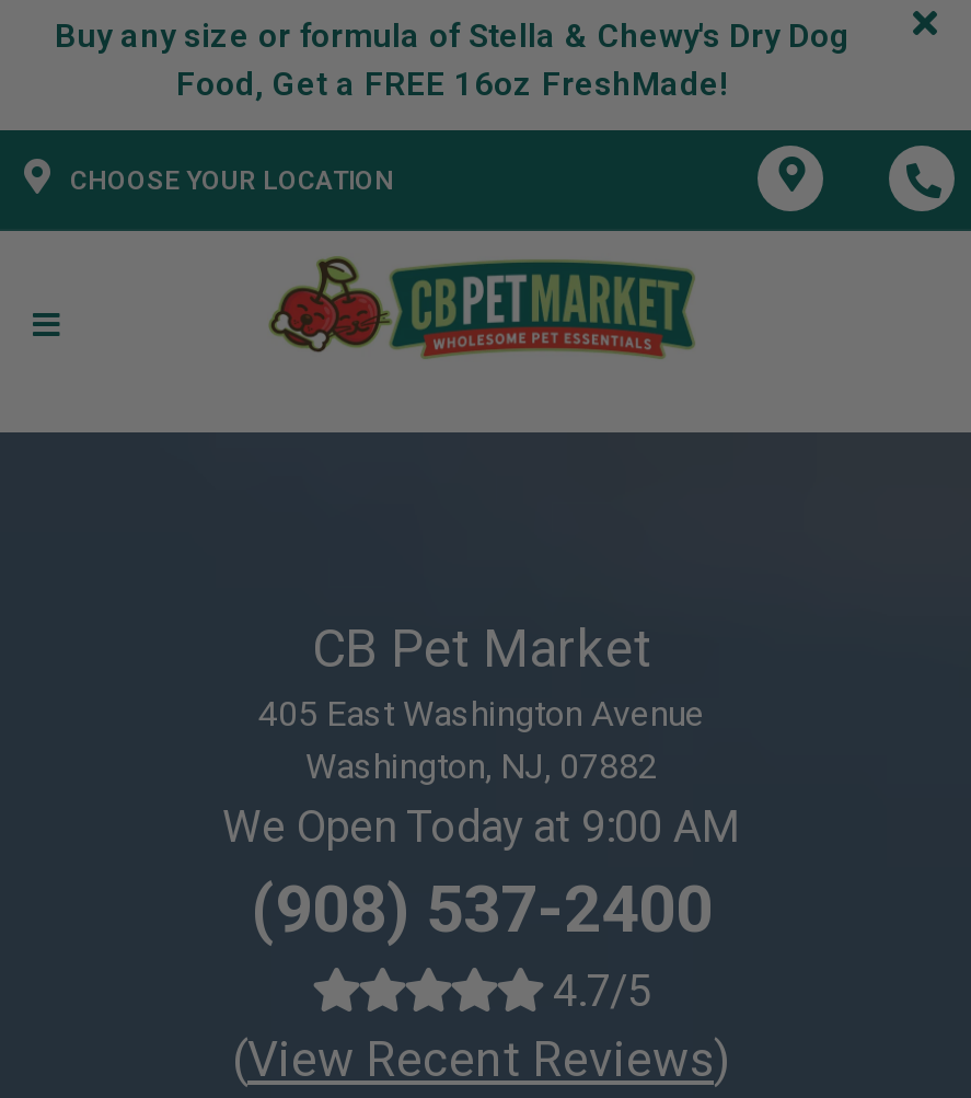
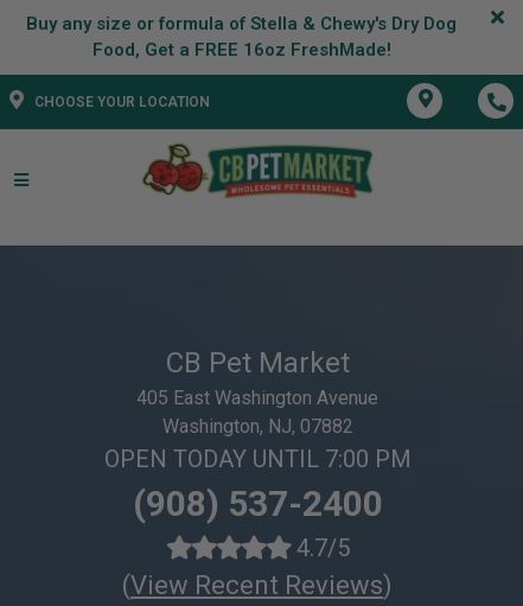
- We Open Today at 9:00 AM
+ OPEN TODAY UNTIL 7:00 PM
